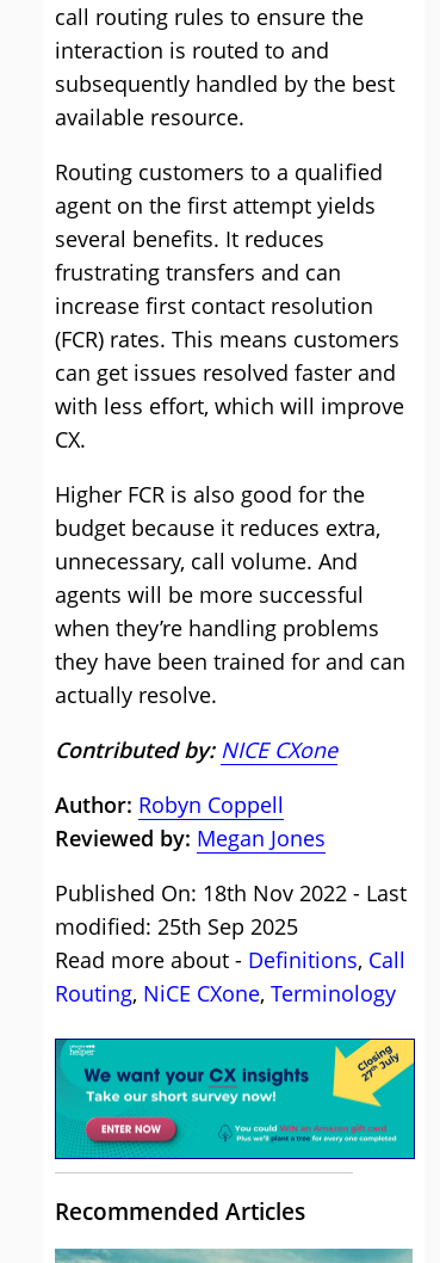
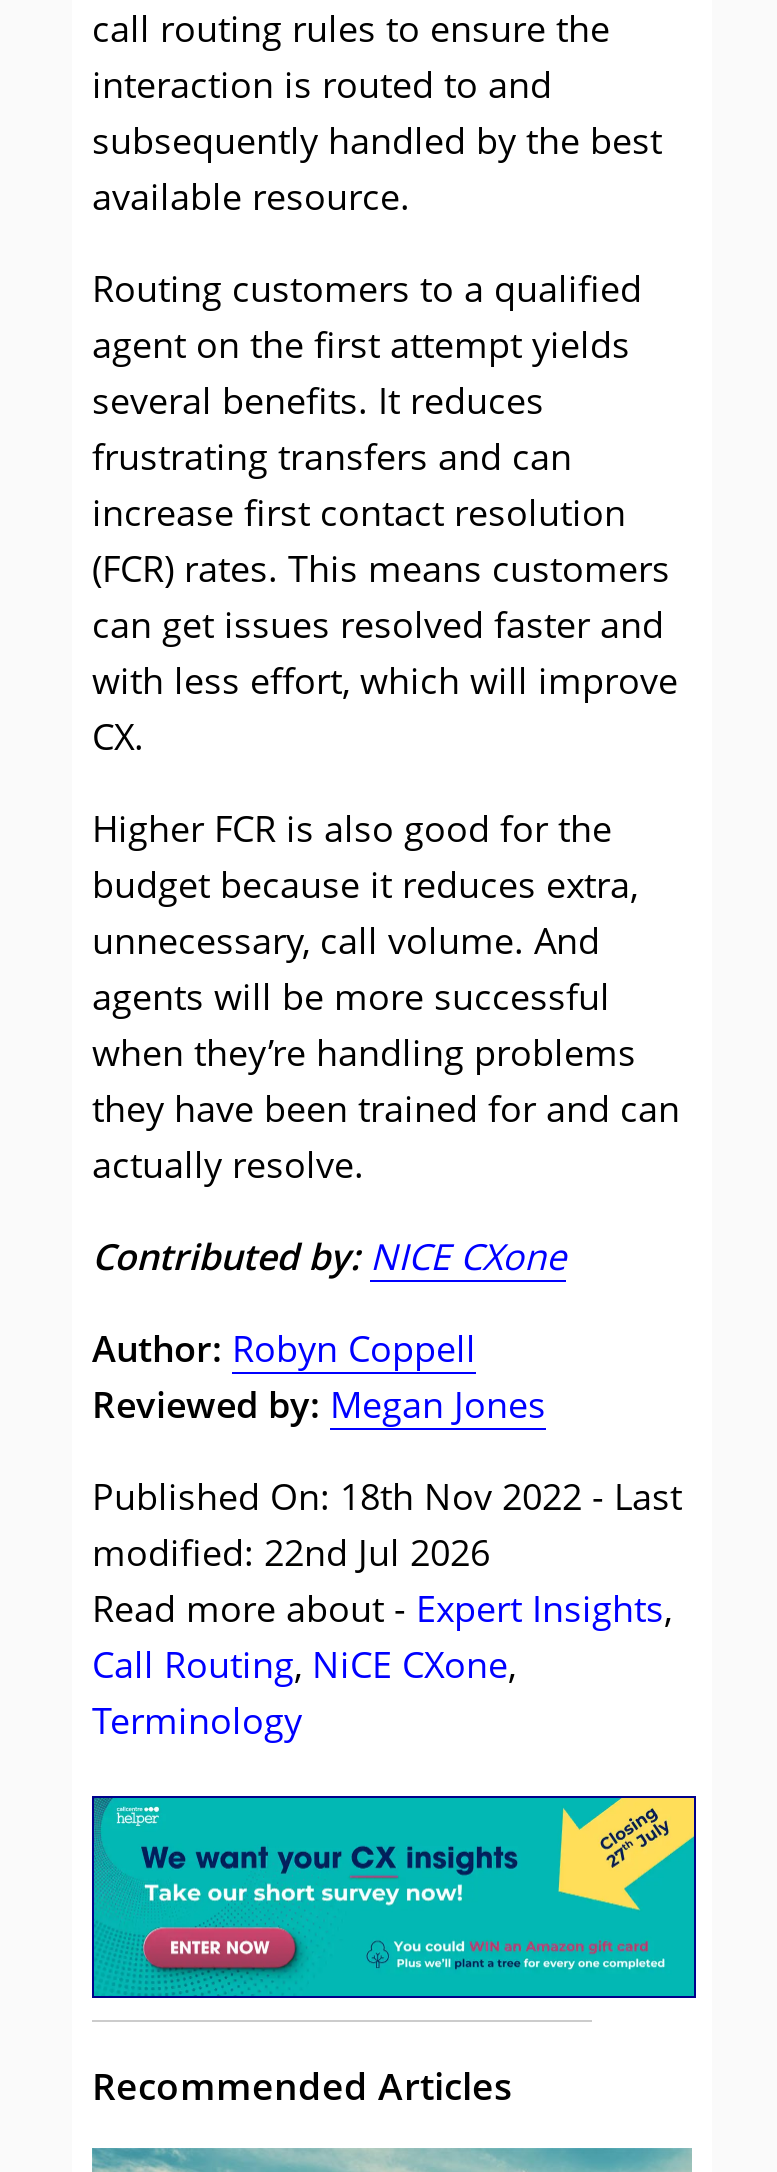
- modified: 25th Sep 2025
- Read more about - Definitions, Call
- Routing, NiCE CXone, Terminology
+ modified: 22nd Jul 2026
+ Read more about - Expert Insights,
+ Call Routing, NiCE CXone,
+ Terminology
